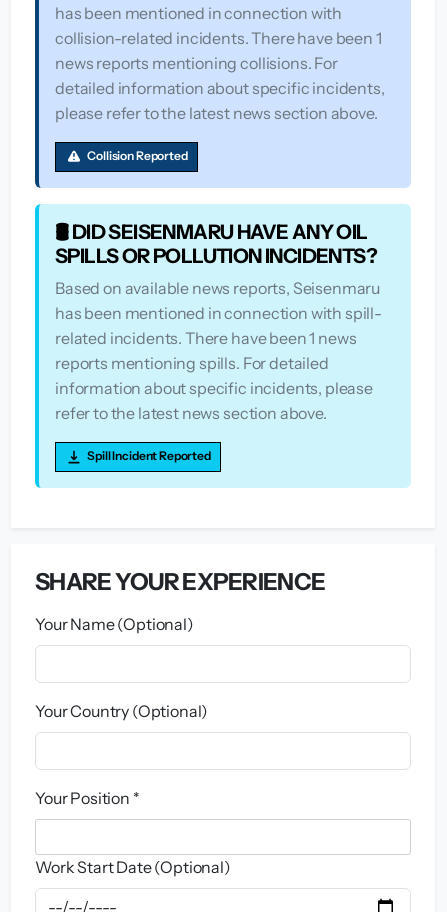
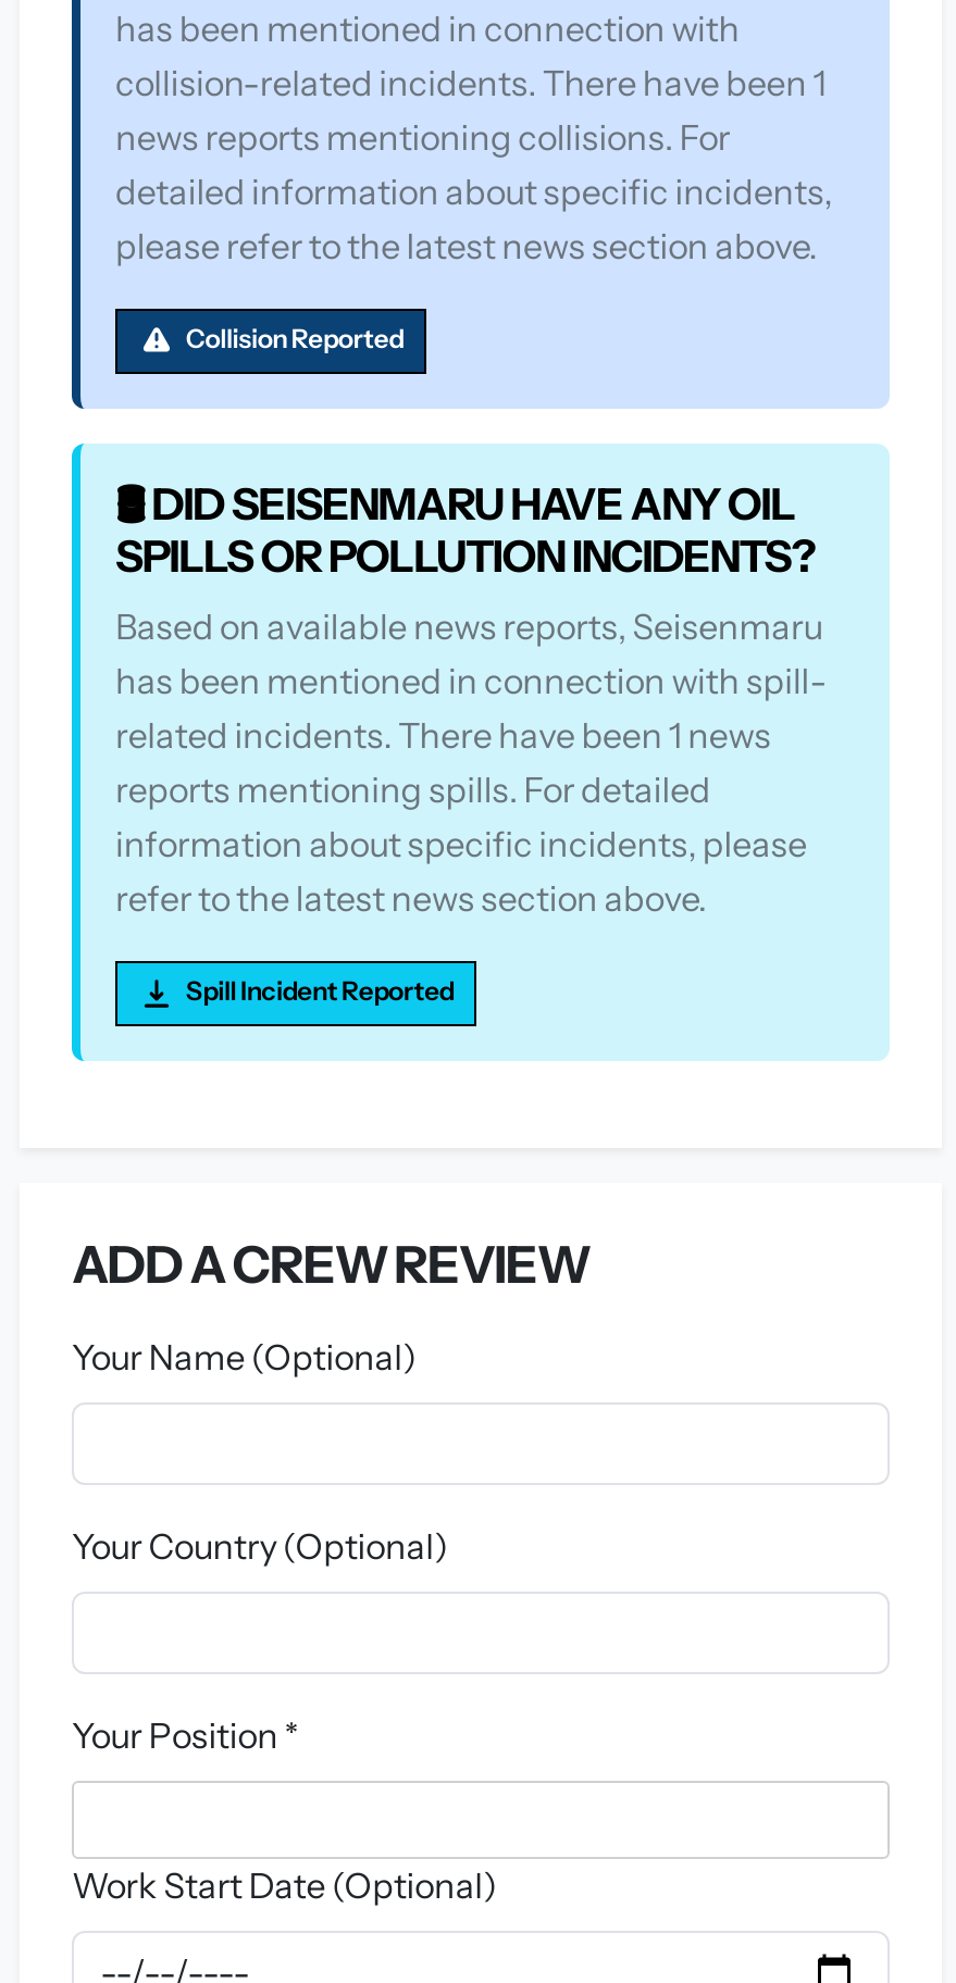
- SHARE YOUR EXPERIENCE
+ ADD A CREW REVIEW
